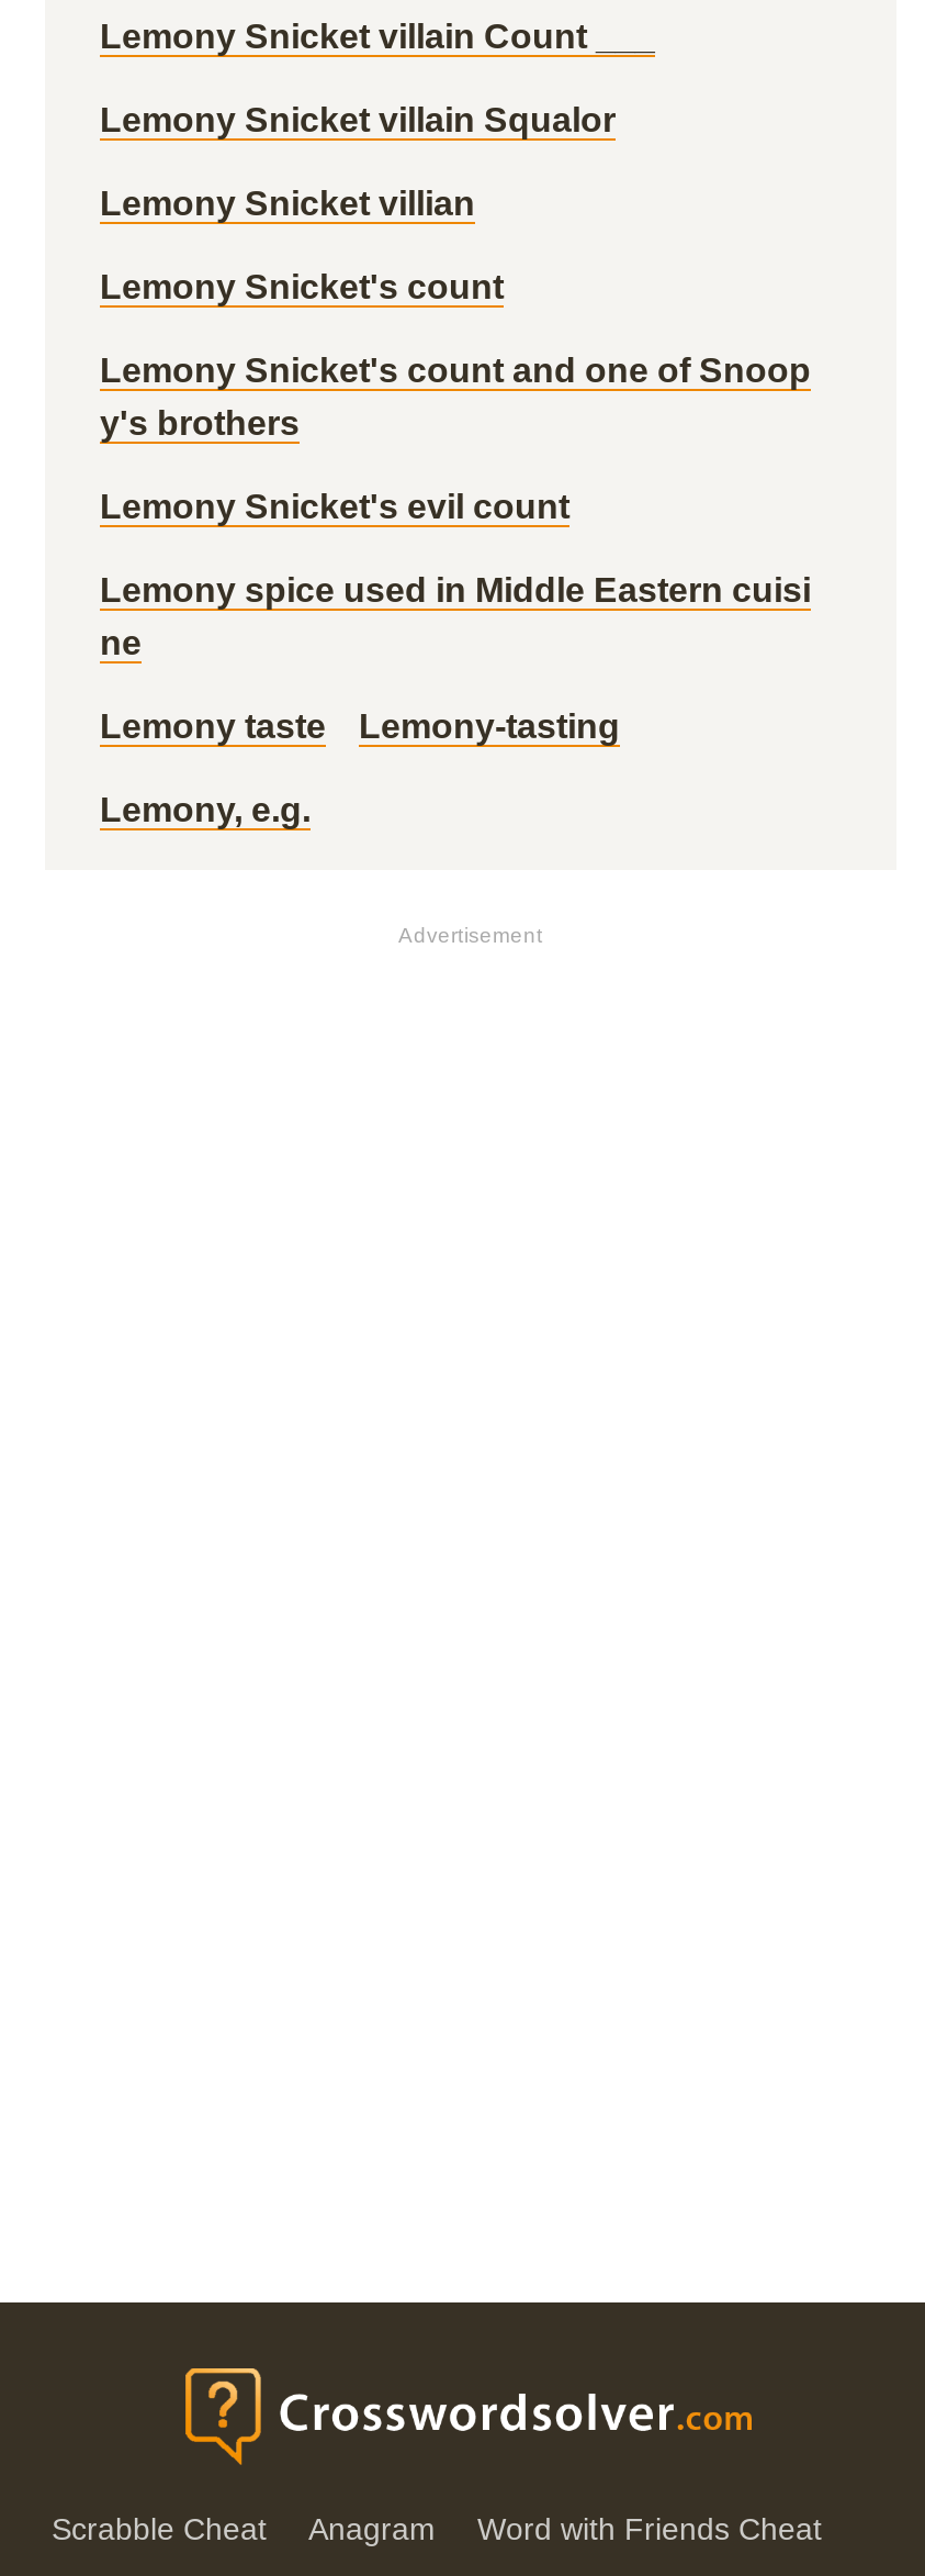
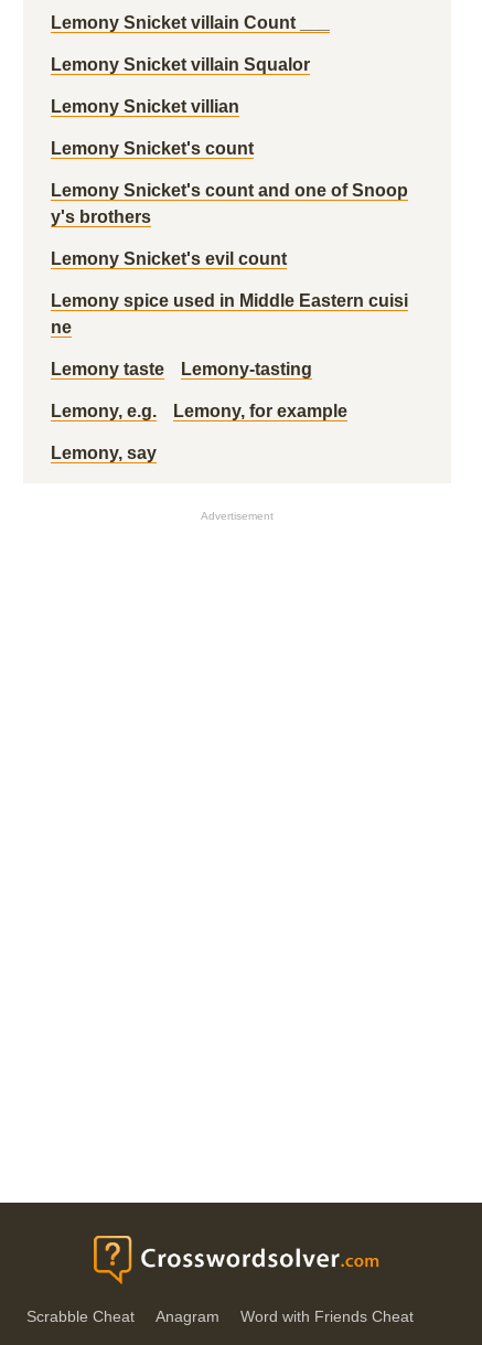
+ Lemony, for example
+ Lemony, say
